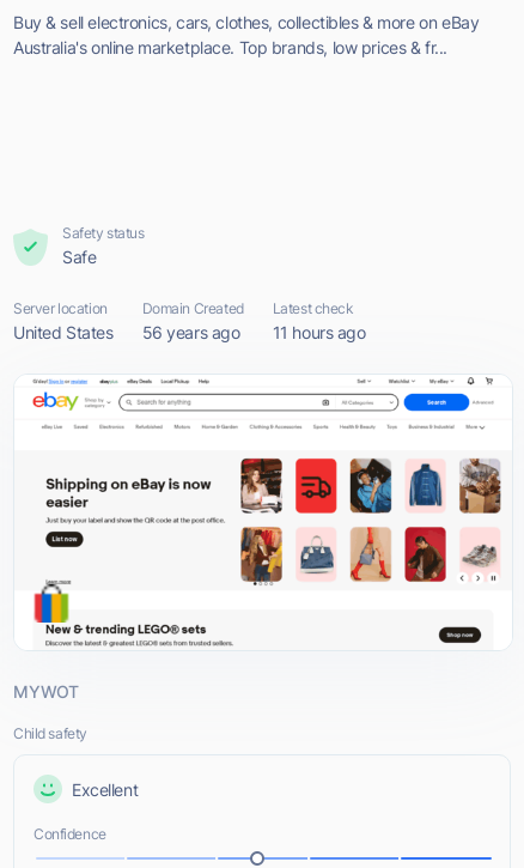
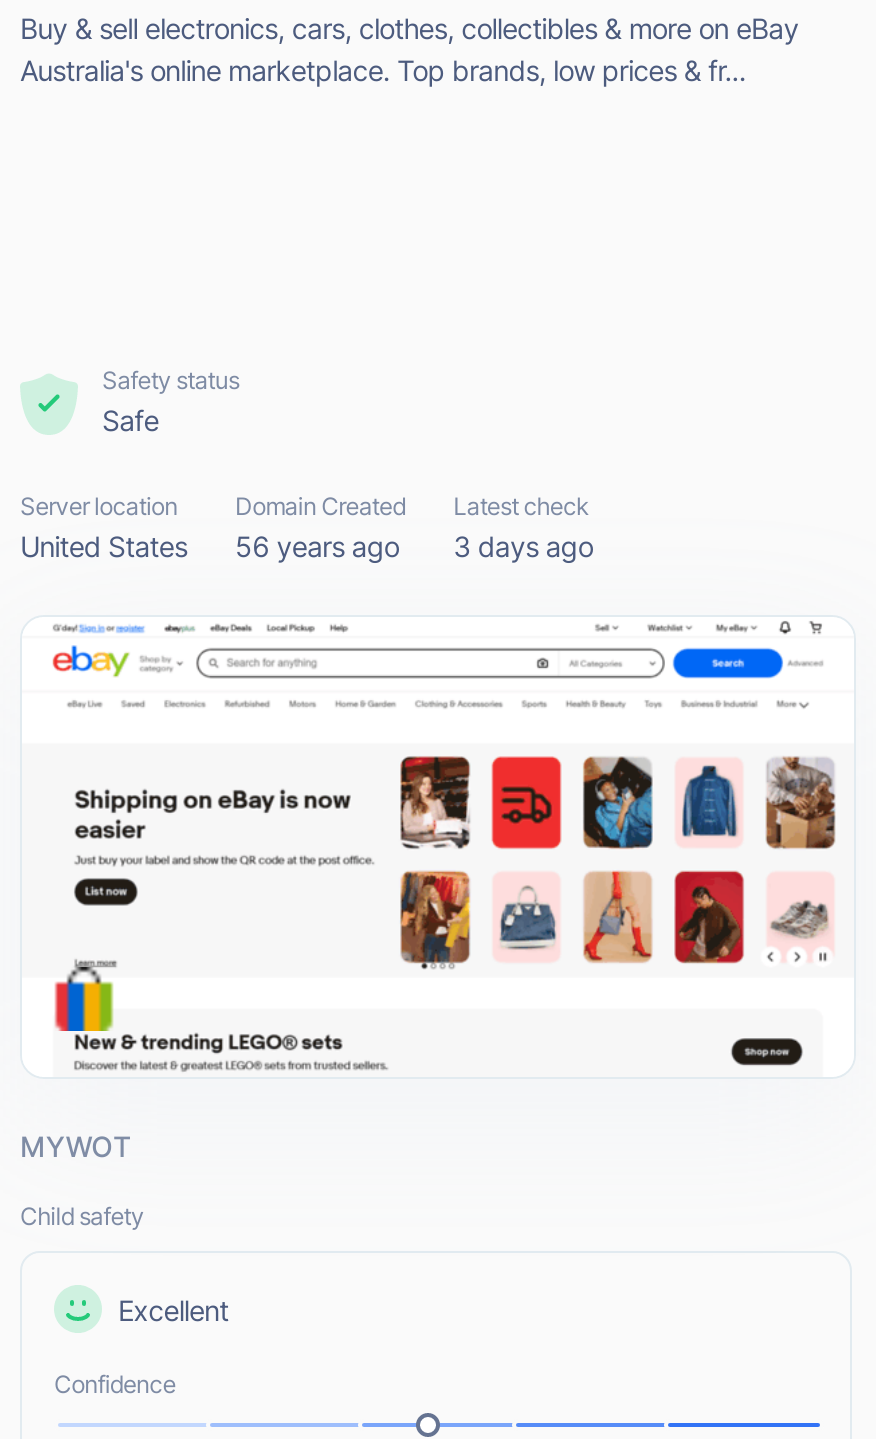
- United States 56 years ago 11 hours ago
+ United States 56 years ago 3 days ago
